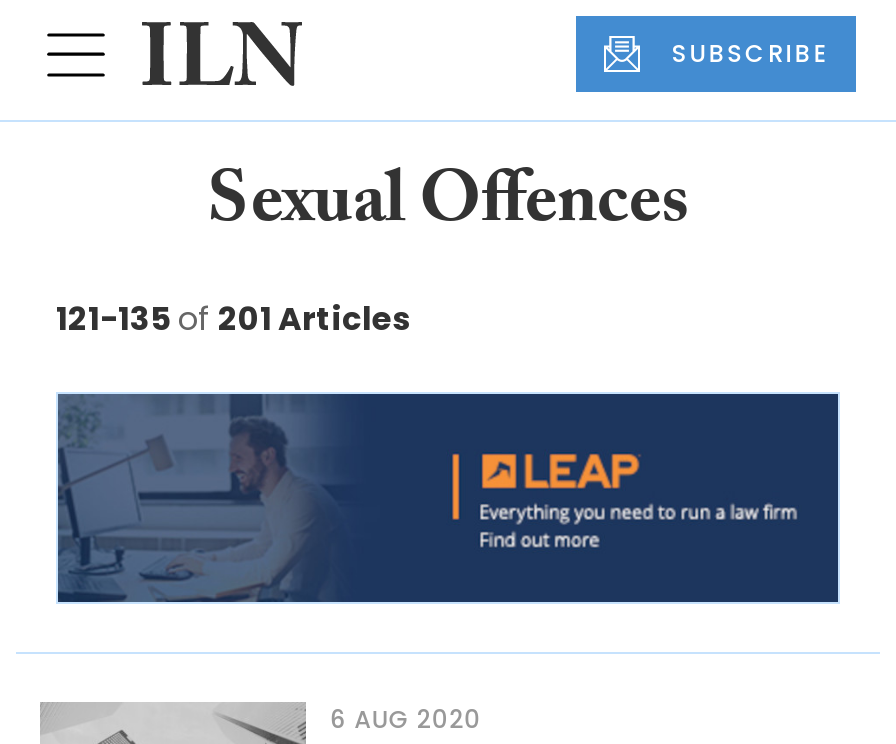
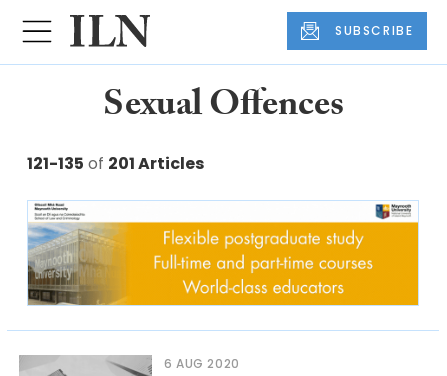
- [image]
+ [image]
